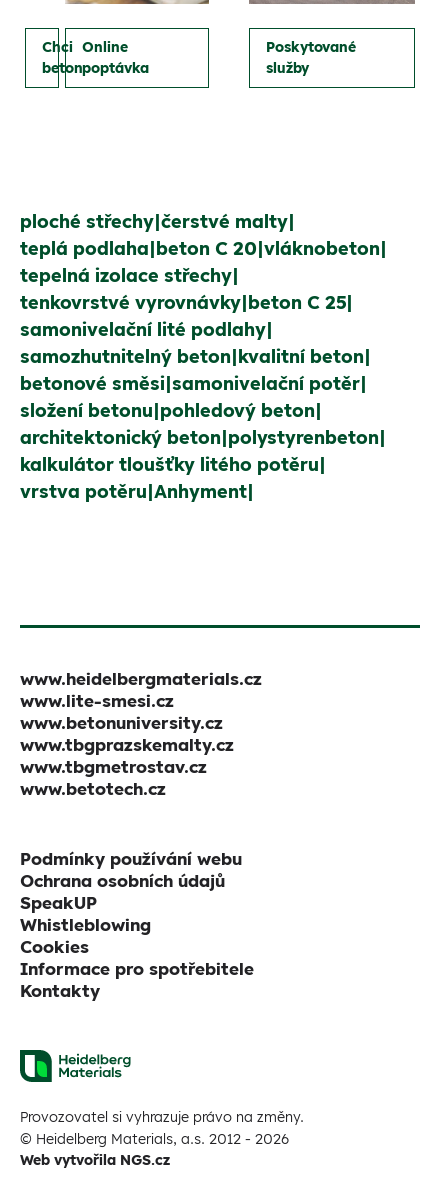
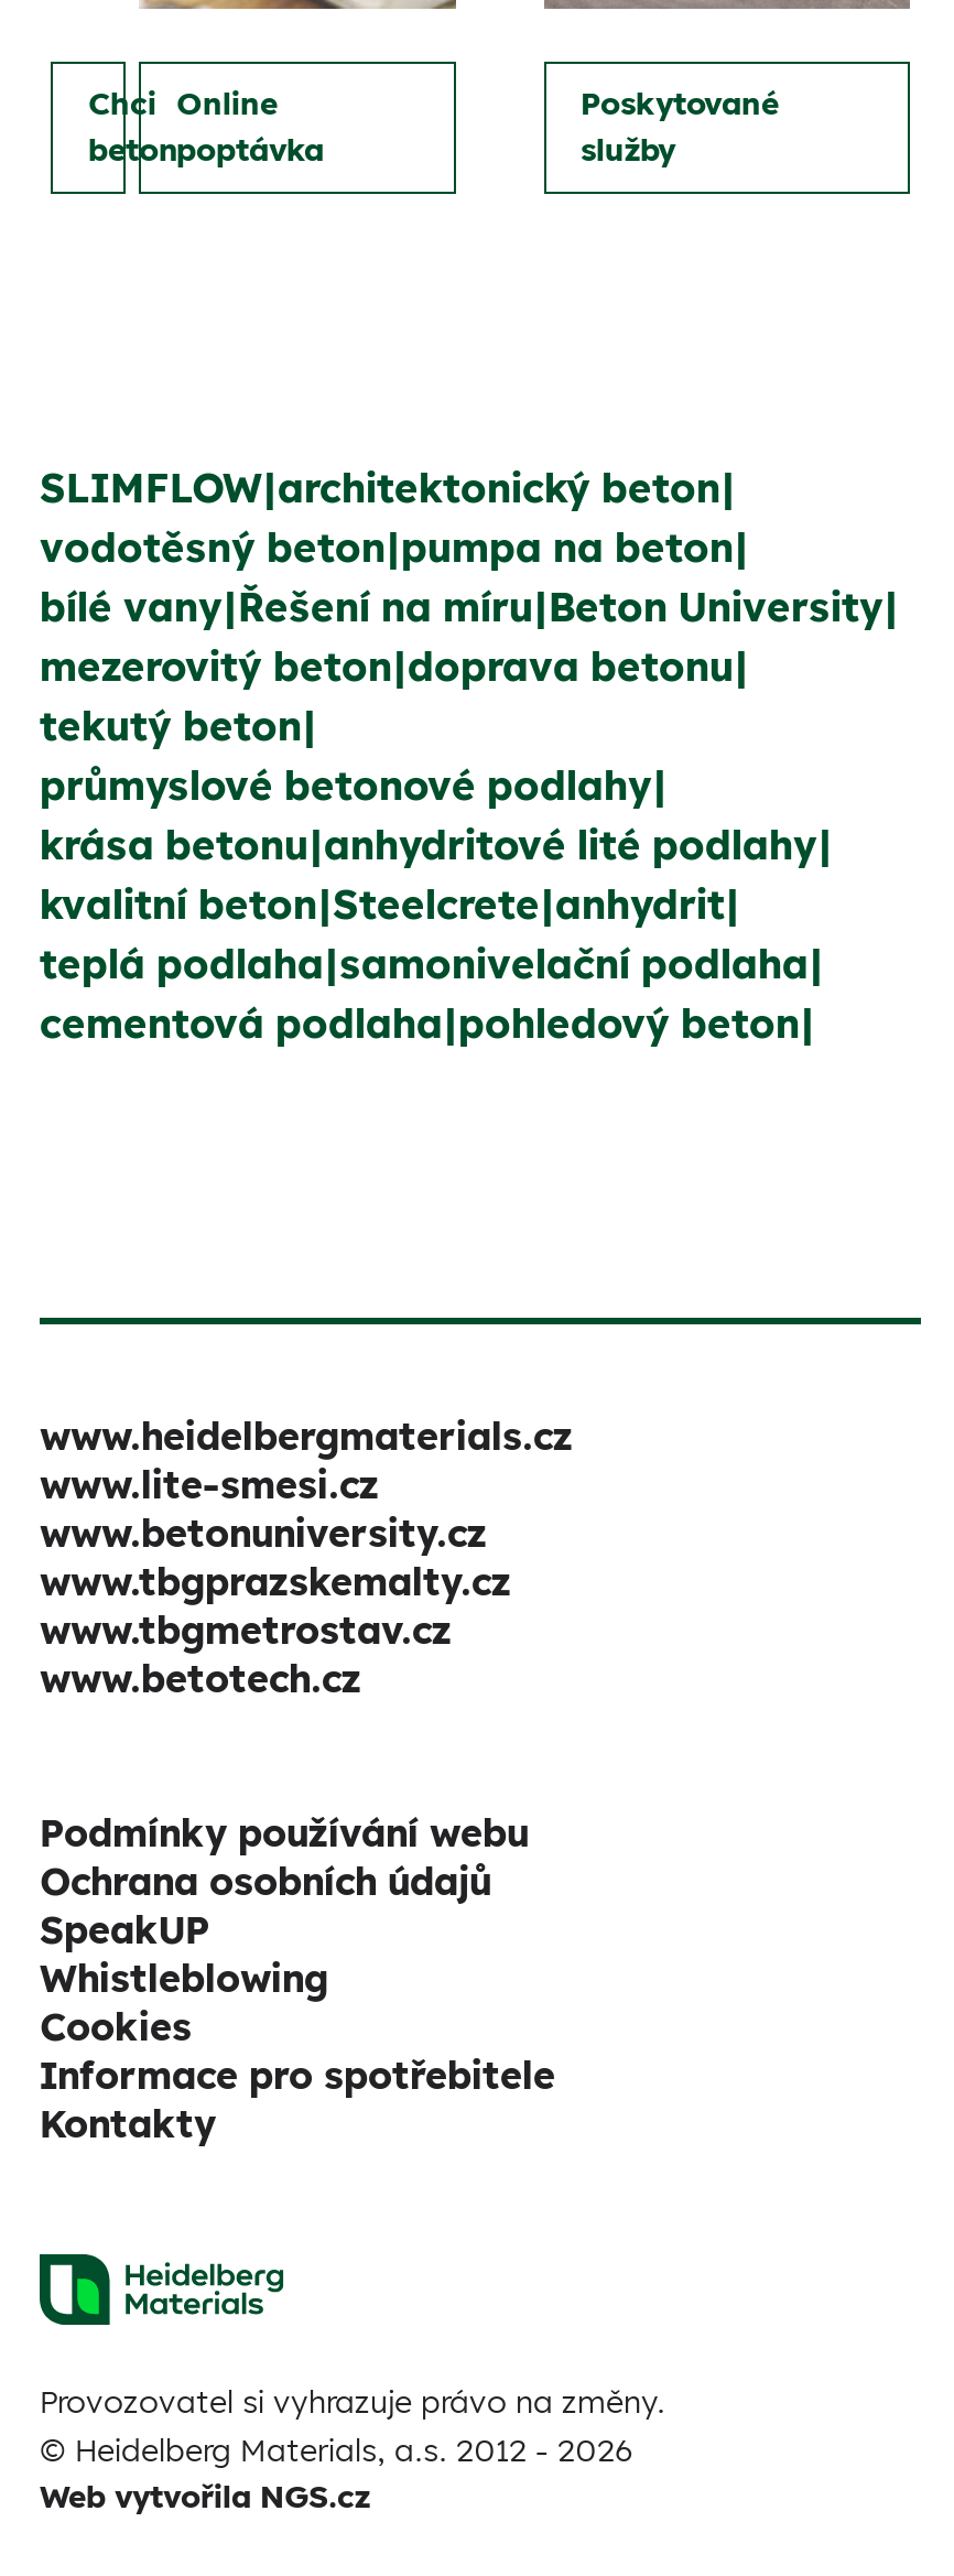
- ploché střechy čerstvé malty
- teplá podlaha beton C 20 vláknobeton
- tepelná izolace střechy
- tenkovrstvé vyrovnávky beton C 25
- samonivelační lité podlahy
- samozhutnitelný beton kvalitní beton
- betonové směsi samonivelační potěr
- složení betonu pohledový beton
- architektonický beton polystyrenbeton
- kalkulátor tloušťky litého potěru
- vrstva potěru Anhyment
+ SLIMFLOW architektonický beton
+ vodotěsný beton pumpa na beton
+ bílé vany Řešení na míru Beton University
+ mezerovitý beton doprava betonu
+ tekutý beton
+ průmyslové betonové podlahy
+ krása betonu anhydritové lité podlahy
+ kvalitní beton Steelcrete anhydrit
+ teplá podlaha samonivelační podlaha
+ cementová podlaha pohledový beton
